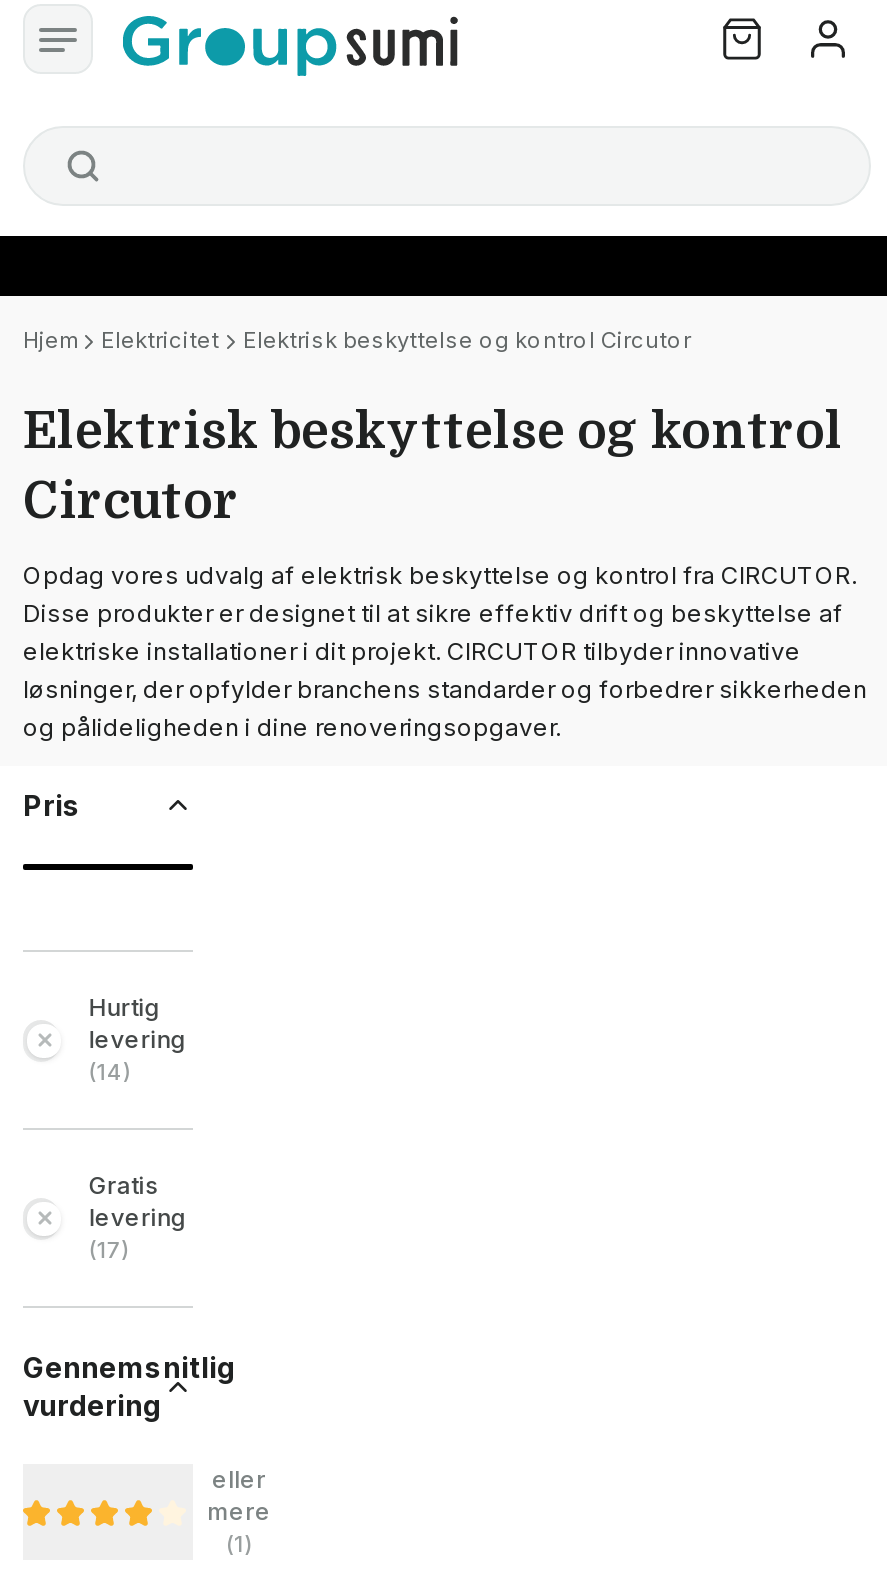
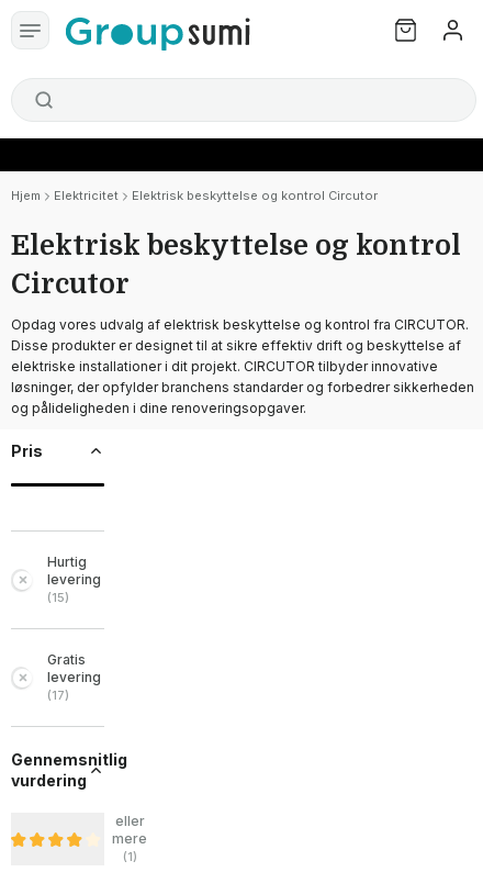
- (14)
+ (15)
